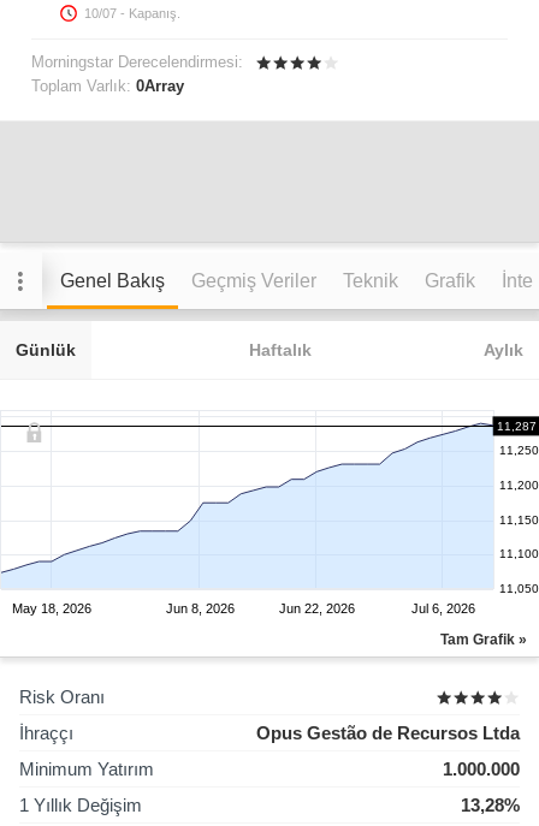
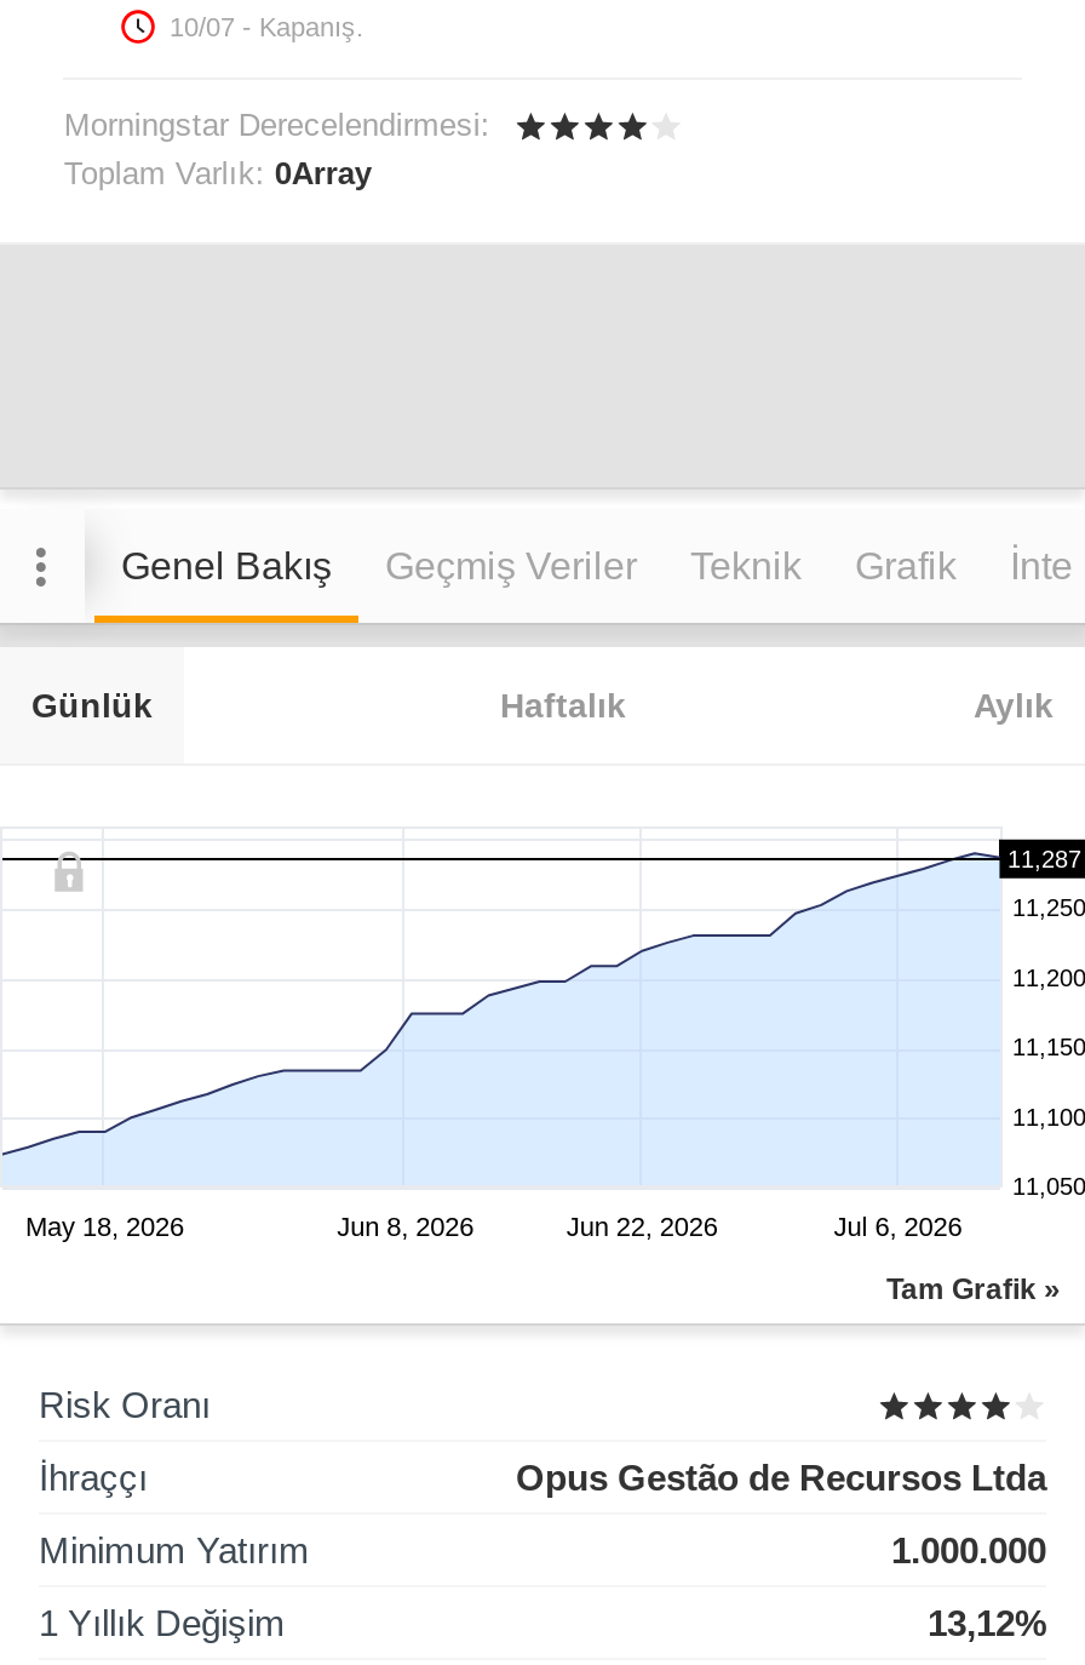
- 13,28%
+ 13,12%
